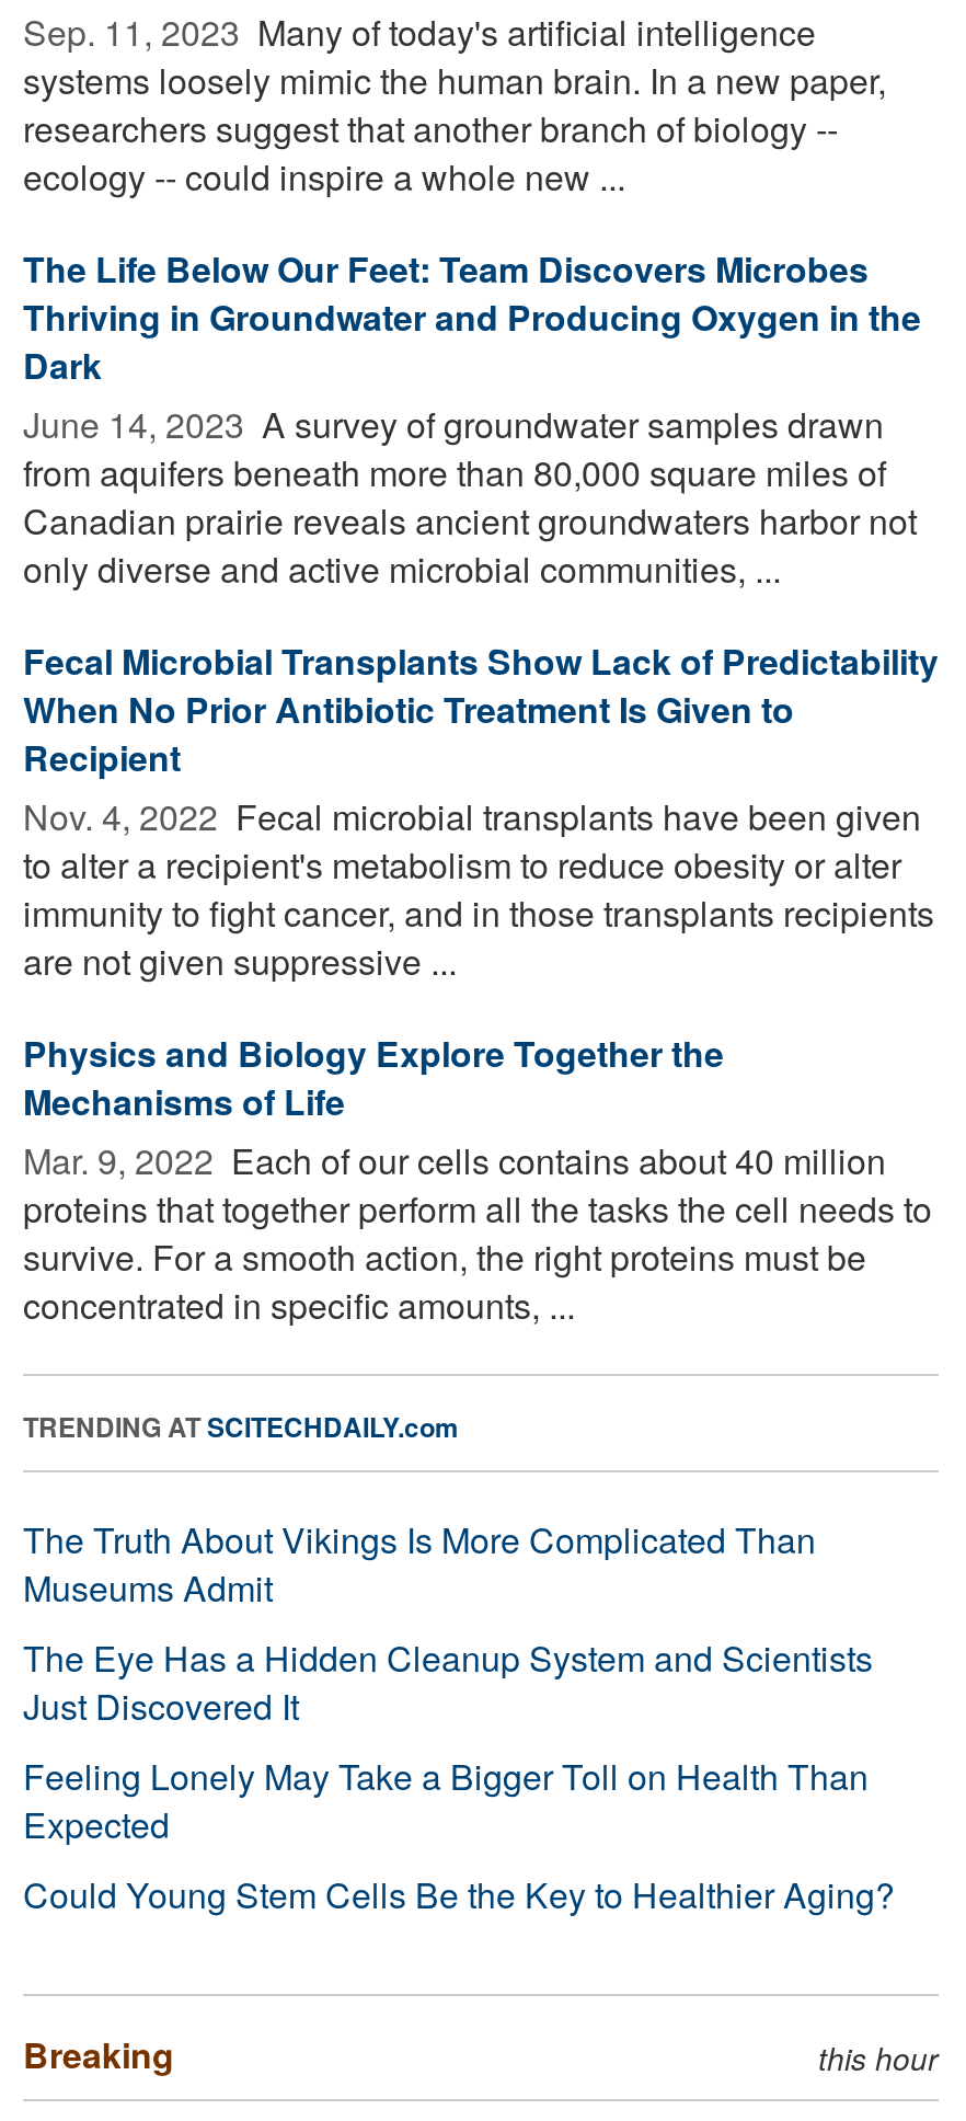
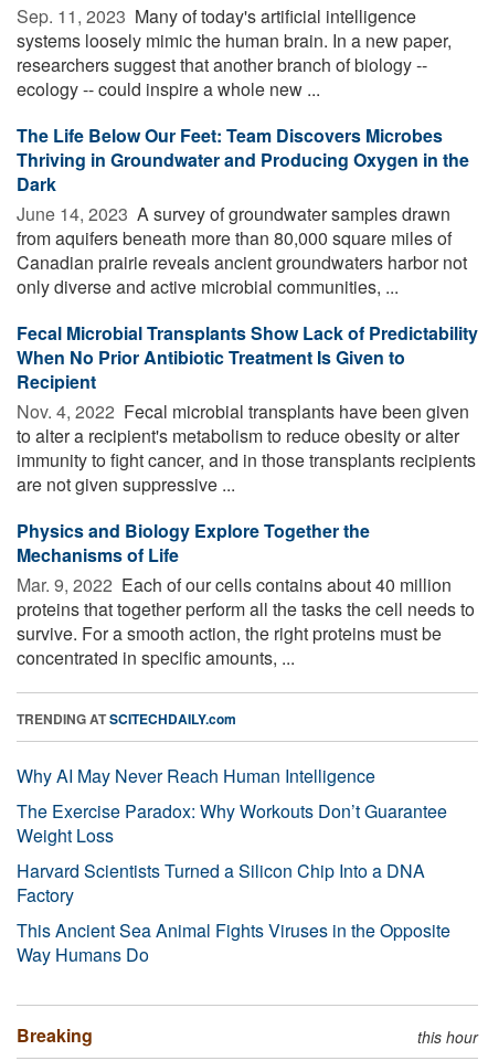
- The Truth About Vikings Is More Complicated Than
- Museums Admit
- The Eye Has a Hidden Cleanup System and Scientists
- Just Discovered It
- Feeling Lonely May Take a Bigger Toll on Health Than
- Expected
- Could Young Stem Cells Be the Key to Healthier Aging?
+ Why AI May Never Reach Human Intelligence
+ The Exercise Paradox: Why Workouts Don’t Guarantee
+ Weight Loss
+ Harvard Scientists Turned a Silicon Chip Into a DNA
+ Factory
+ This Ancient Sea Animal Fights Viruses in the Opposite
+ Way Humans Do
